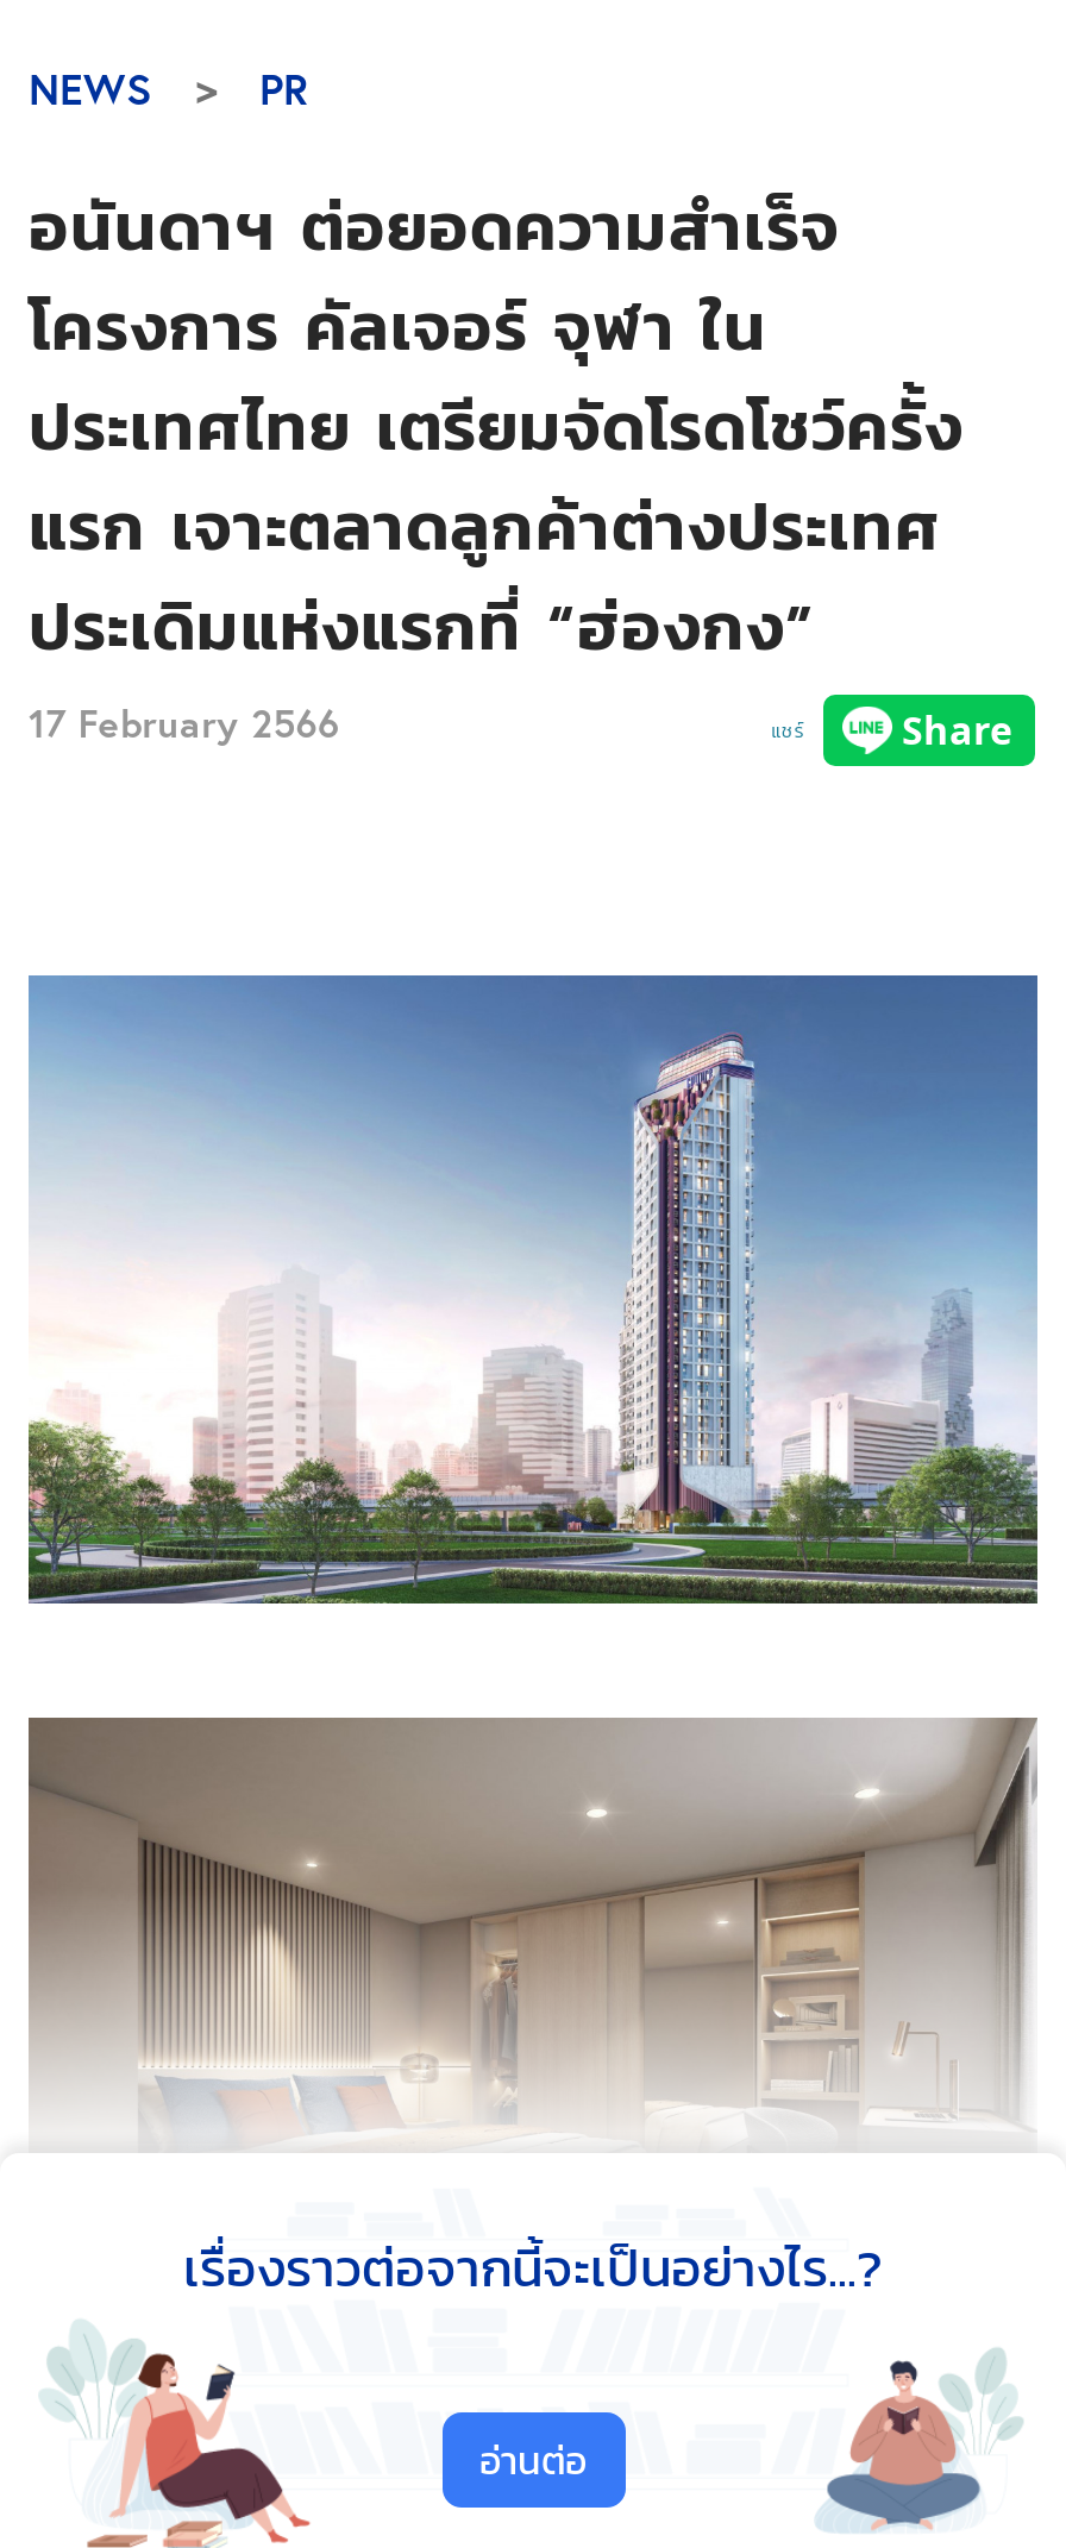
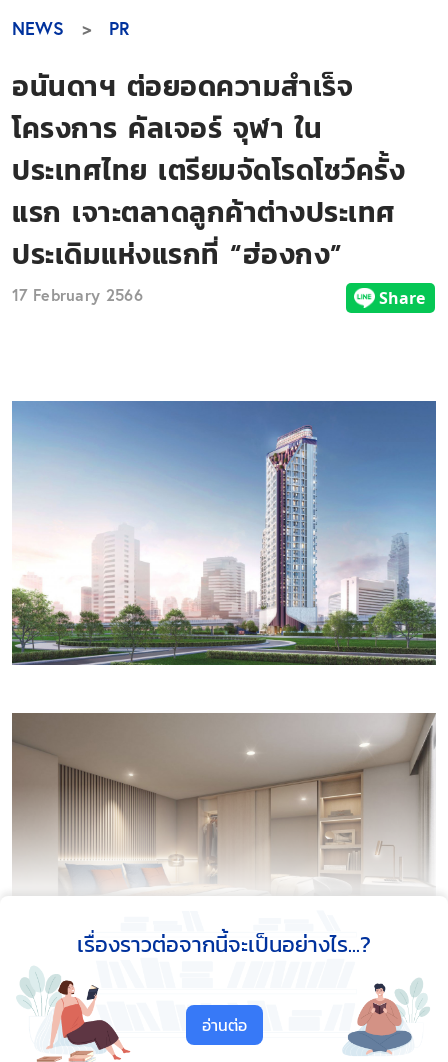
- แชร์
